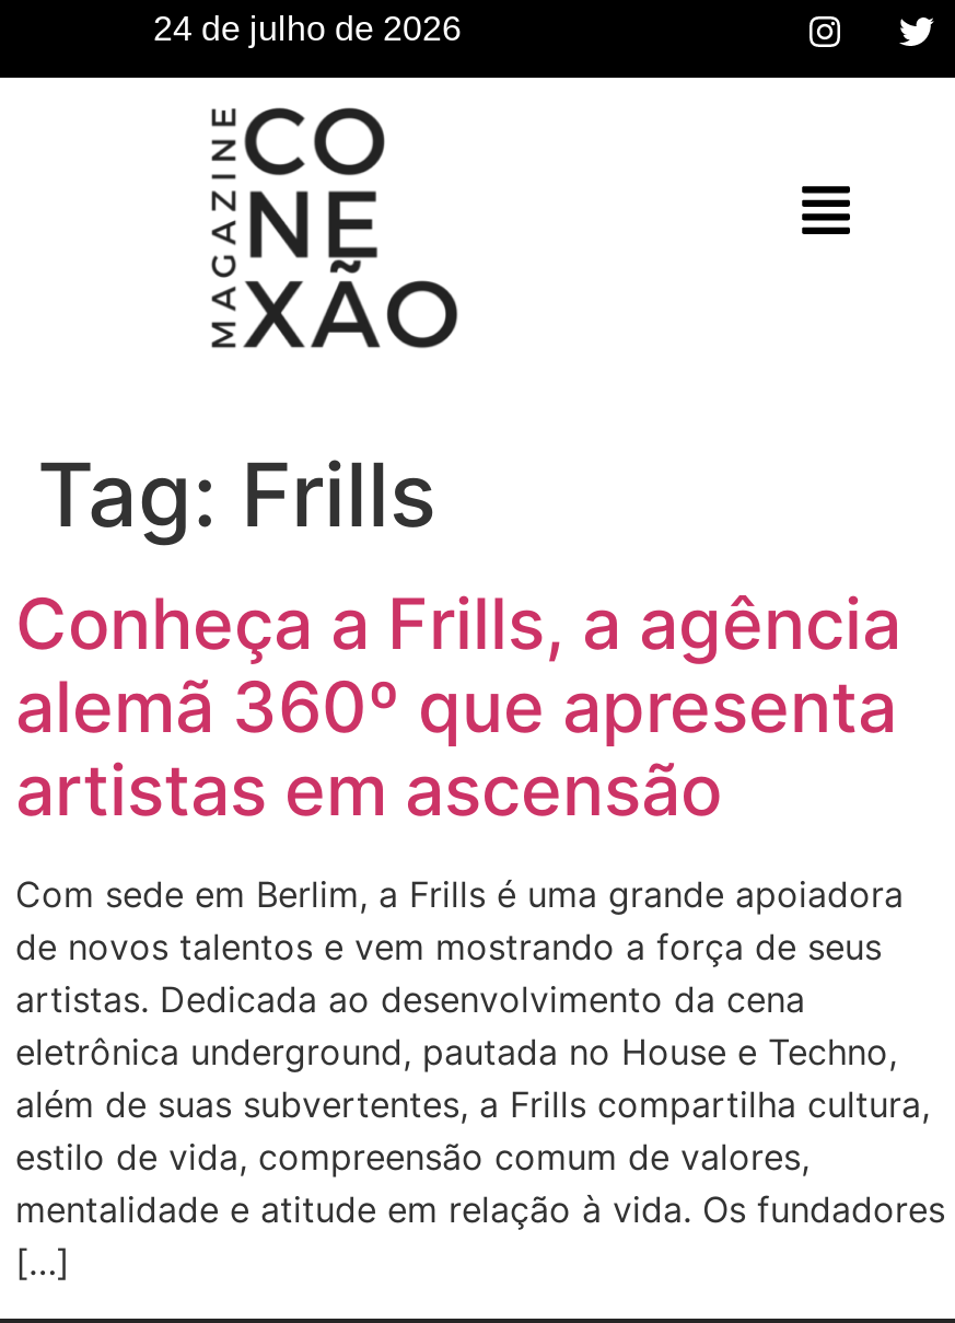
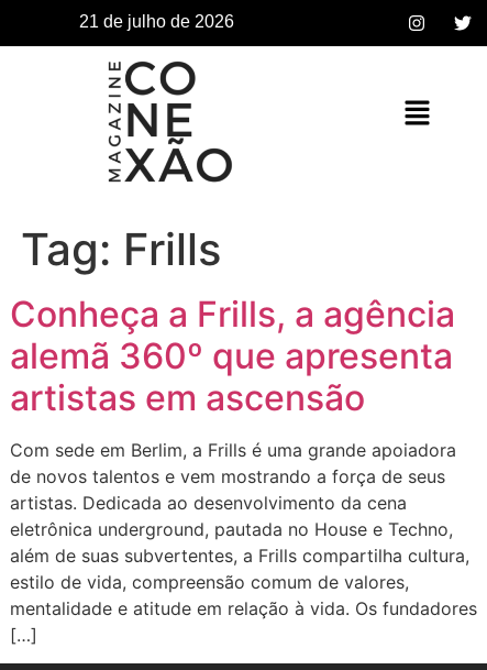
- 24 de julho de 2026
+ 21 de julho de 2026
